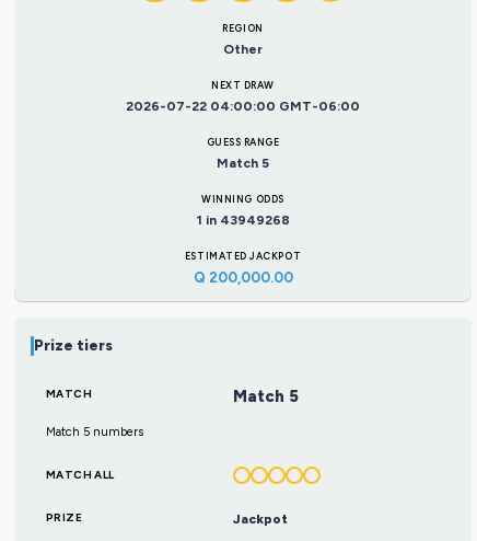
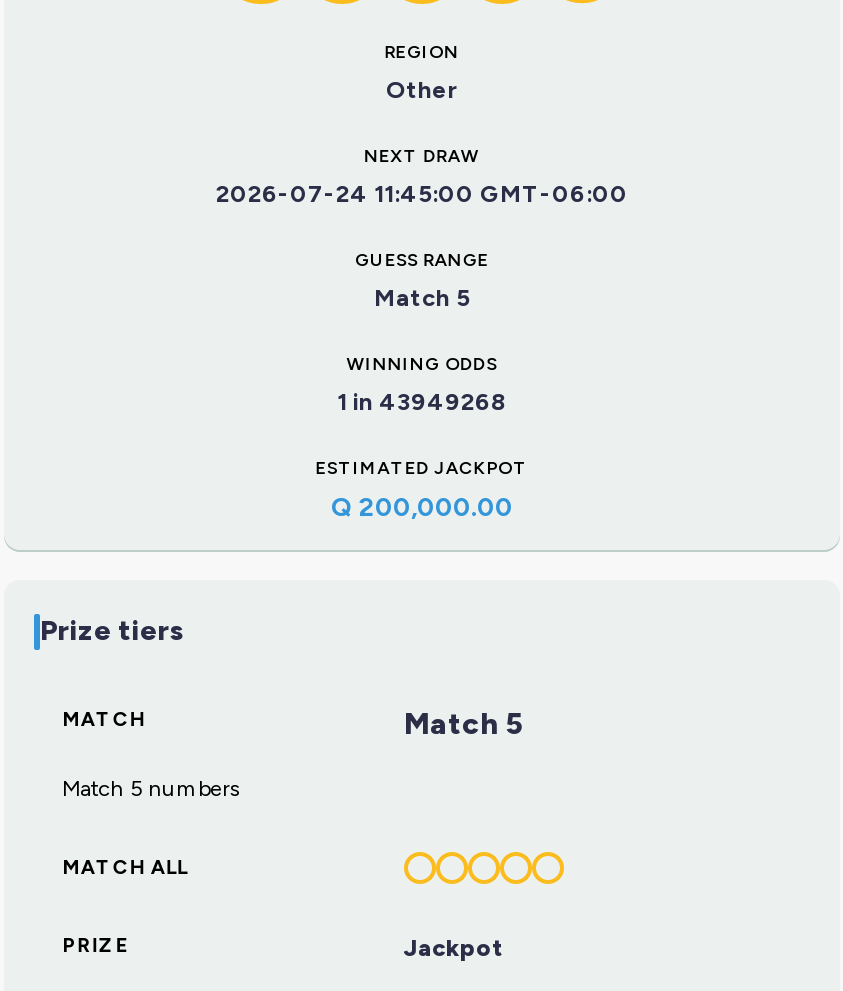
- 2026-07-22 04:00:00 GMT-06:00
+ 2026-07-24 11:45:00 GMT-06:00
